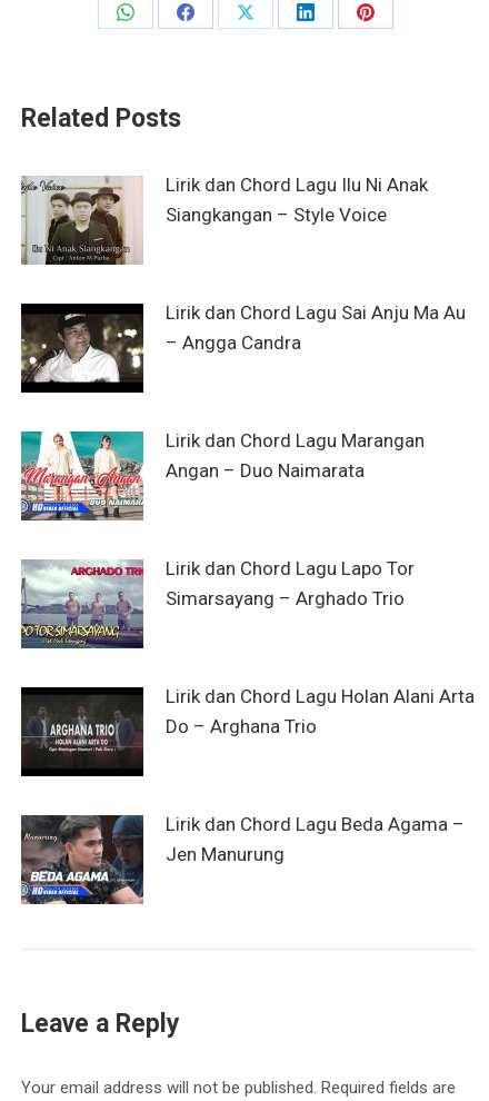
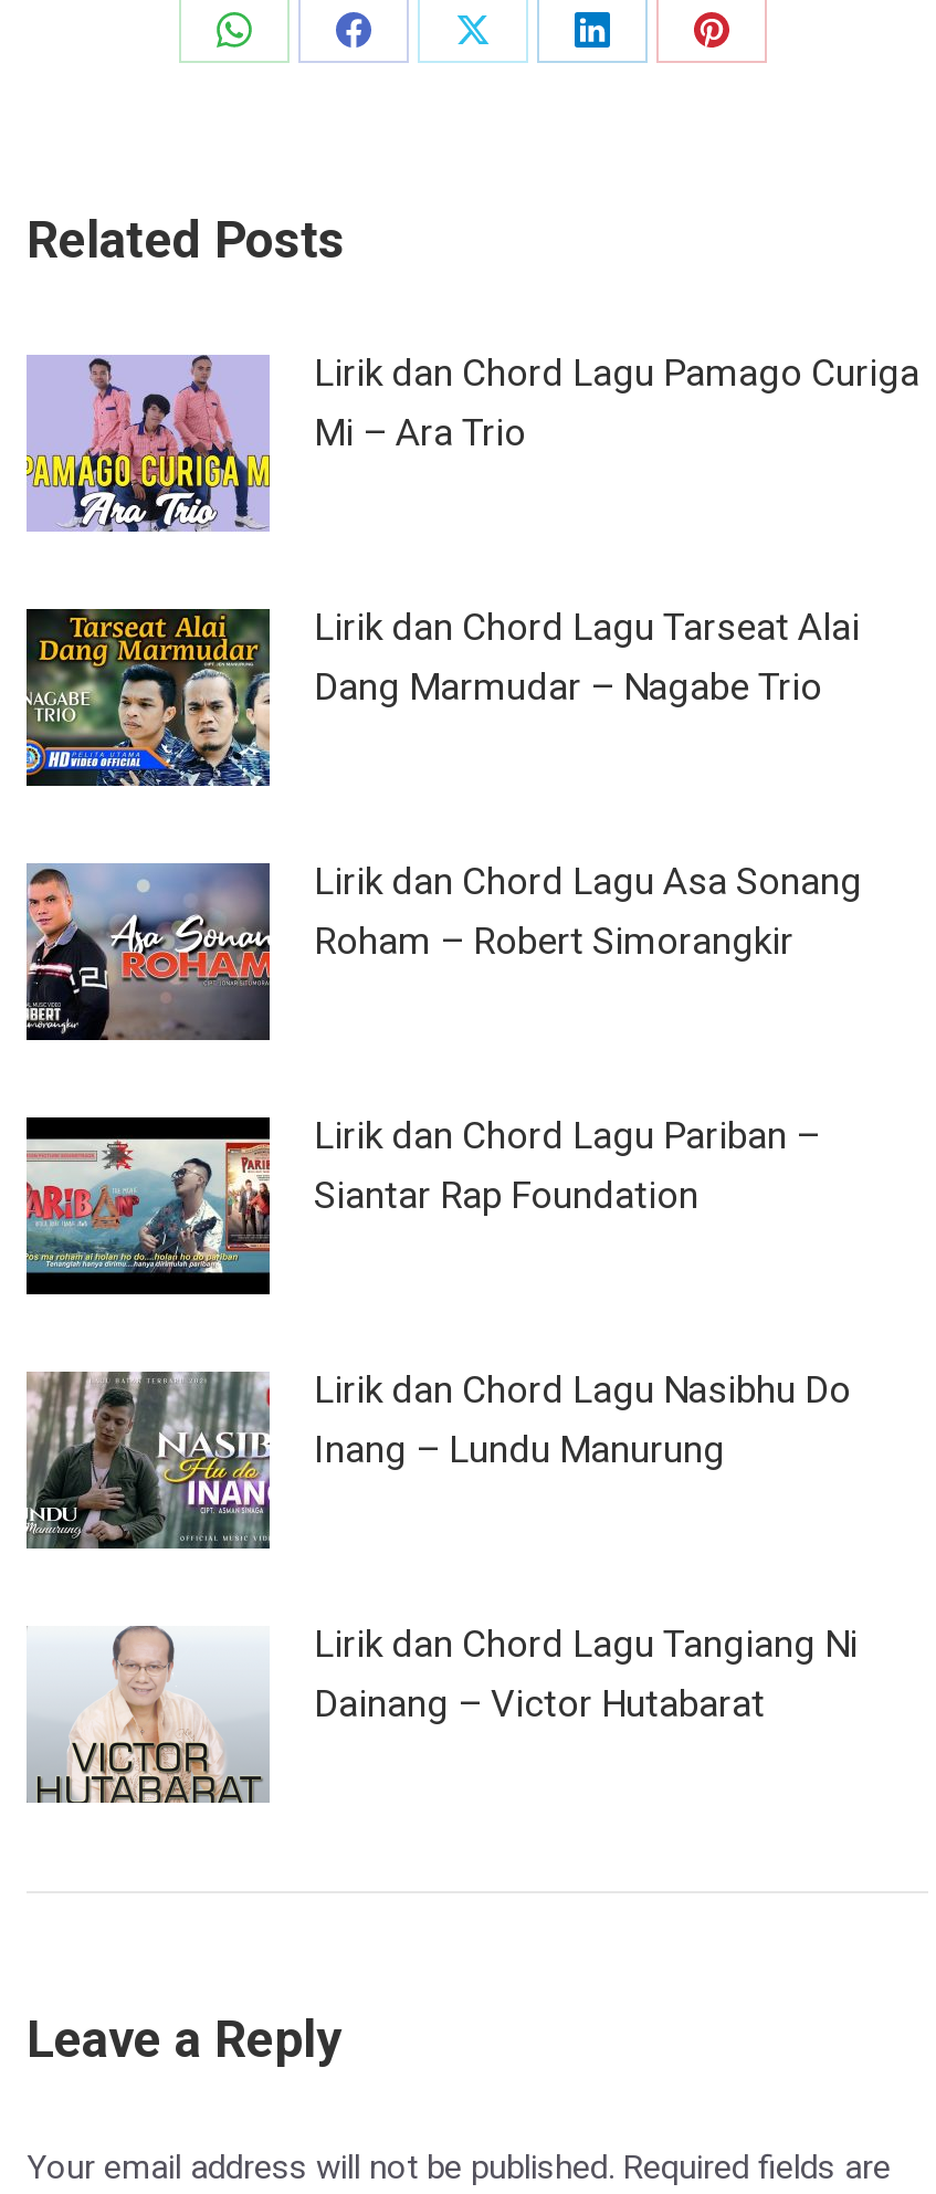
- [image]
- Lirik dan Chord Lagu Ilu Ni Anak
- Siangkangan – Style Voice
+ [image]
+ Lirik dan Chord Lagu Pamago Curiga
+ Mi – Ara Trio

- [image]
- Lirik dan Chord Lagu Sai Anju Ma Au
- – Angga Candra
+ [image]
+ Lirik dan Chord Lagu Tarseat Alai
+ Dang Marmudar – Nagabe Trio

- [image]
- Lirik dan Chord Lagu Marangan
- Angan – Duo Naimarata
+ [image]
+ Lirik dan Chord Lagu Asa Sonang
+ Roham – Robert Simorangkir

- [image]
- Lirik dan Chord Lagu Lapo Tor
- Simarsayang – Arghado Trio
+ [image]
+ Lirik dan Chord Lagu Pariban –
+ Siantar Rap Foundation

- [image]
- Lirik dan Chord Lagu Holan Alani Arta
- Do – Arghana Trio
+ [image]
+ Lirik dan Chord Lagu Nasibhu Do
+ Inang – Lundu Manurung

- [image]
- Lirik dan Chord Lagu Beda Agama –
- Jen Manurung
+ [image]
+ Lirik dan Chord Lagu Tangiang Ni
+ Dainang – Victor Hutabarat
